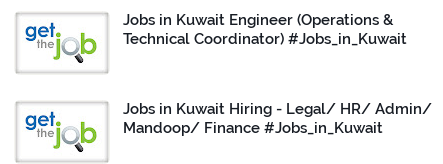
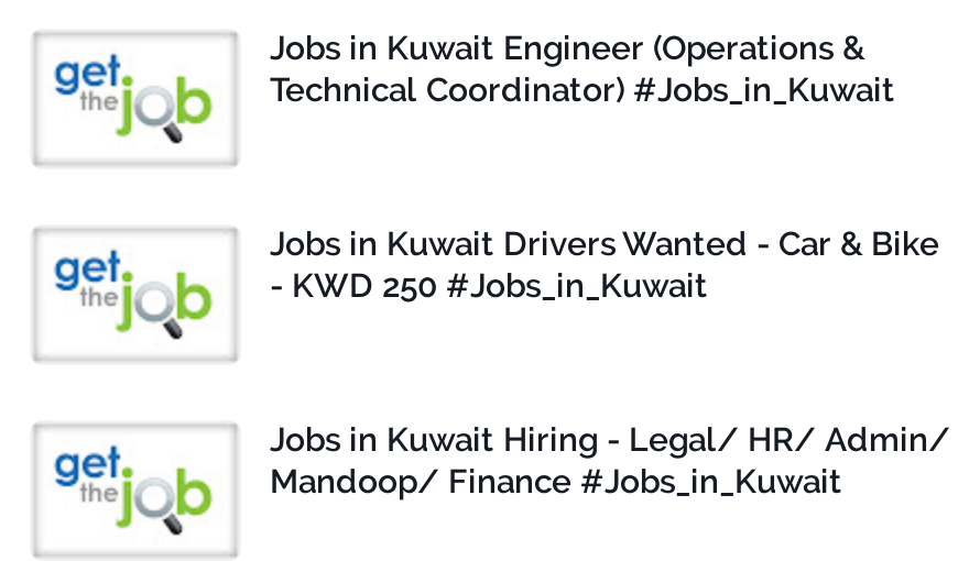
+ Jobs in Kuwait Drivers Wanted - Car & Bike
+ - KWD 250 #Jobs_in_Kuwait
